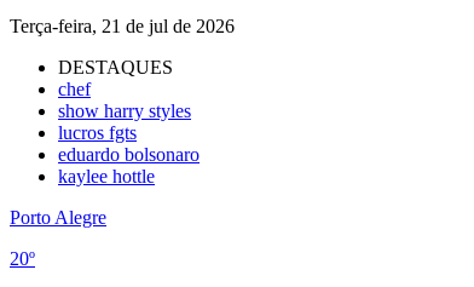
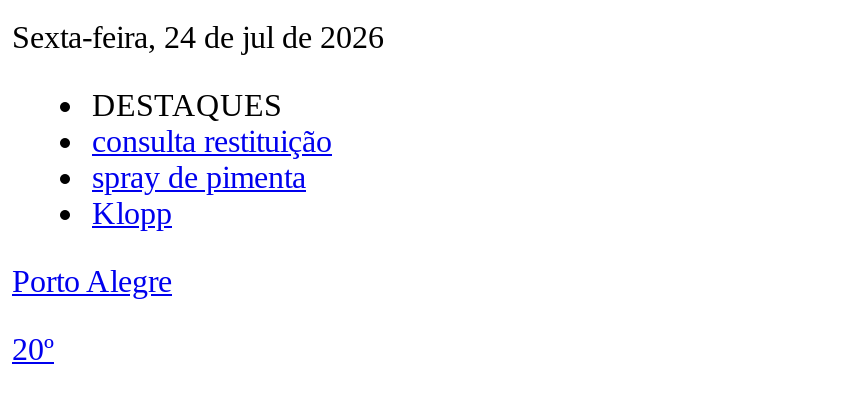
- Terça-feira, 21 de jul de 2026
+ Sexta-feira, 24 de jul de 2026

- chef
- show harry styles
- lucros fgts
- eduardo bolsonaro
- kaylee hottle
+ consulta restituição
+ spray de pimenta
+ Klopp
